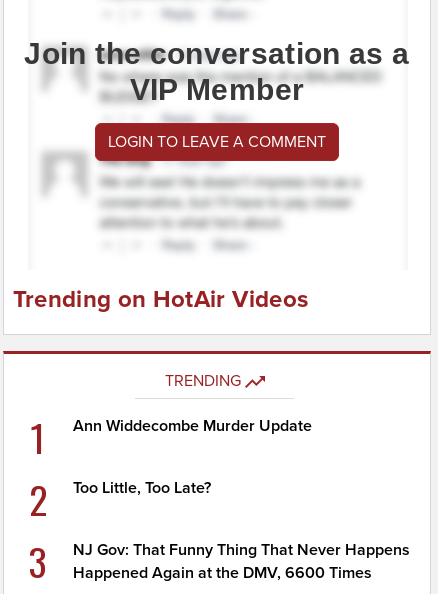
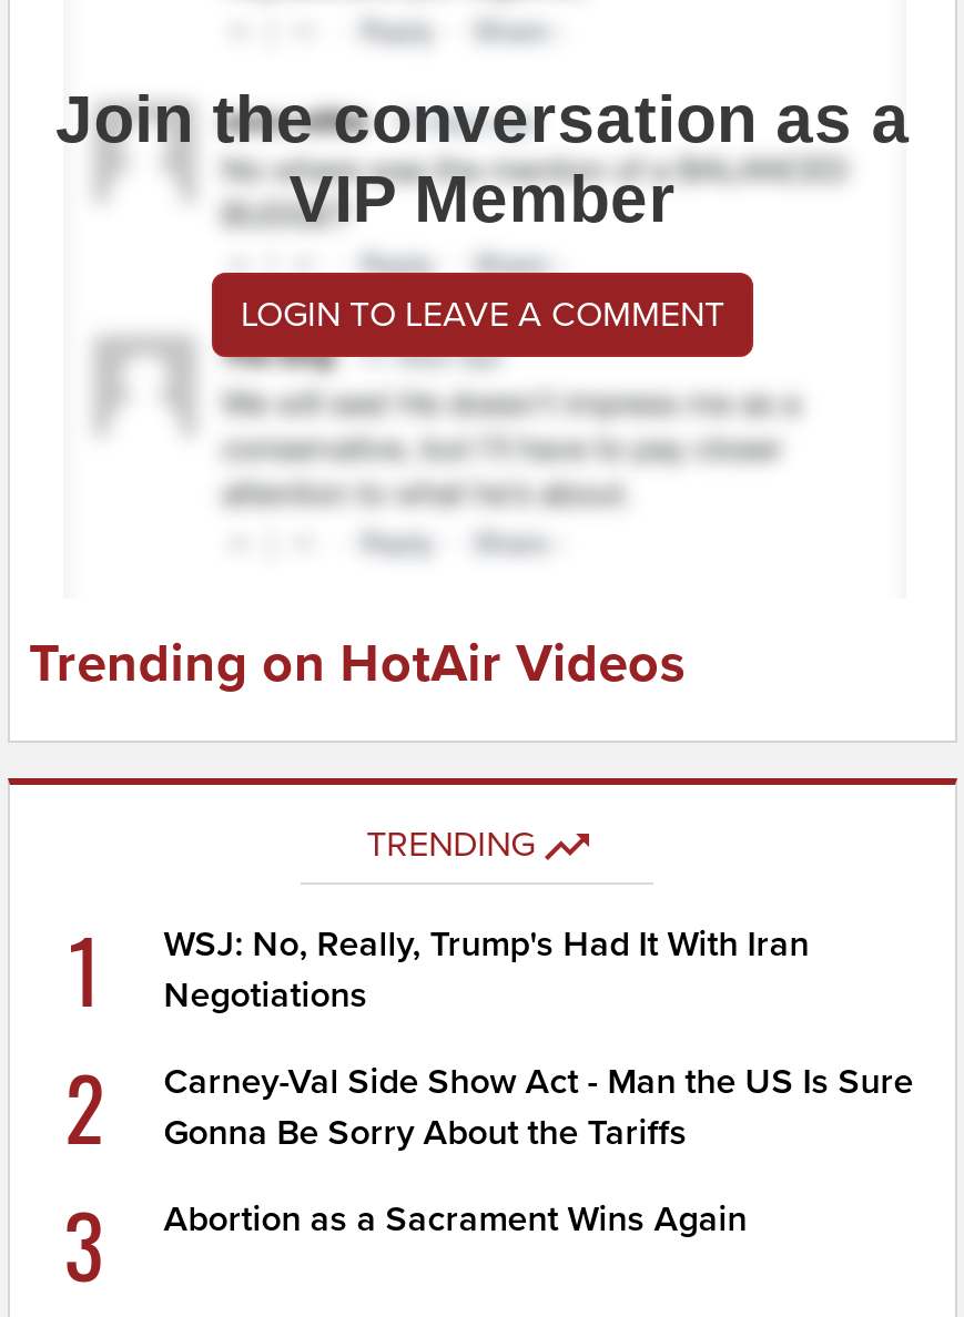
- Ann Widdecombe Murder Update
+ WSJ: No, Really, Trump's Had It With Iran
+ Negotiations

- Too Little, Too Late?
+ Carney-Val Side Show Act - Man the US Is Sure
+ Gonna Be Sorry About the Tariffs

- NJ Gov: That Funny Thing That Never Happens
- Happened Again at the DMV, 6600 Times
+ Abortion as a Sacrament Wins Again
